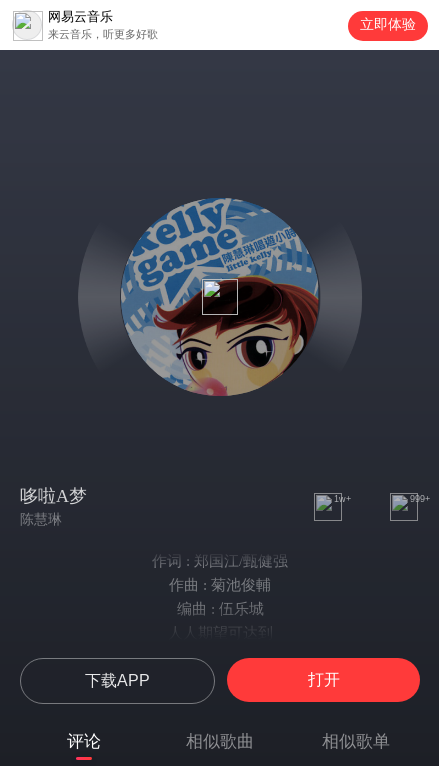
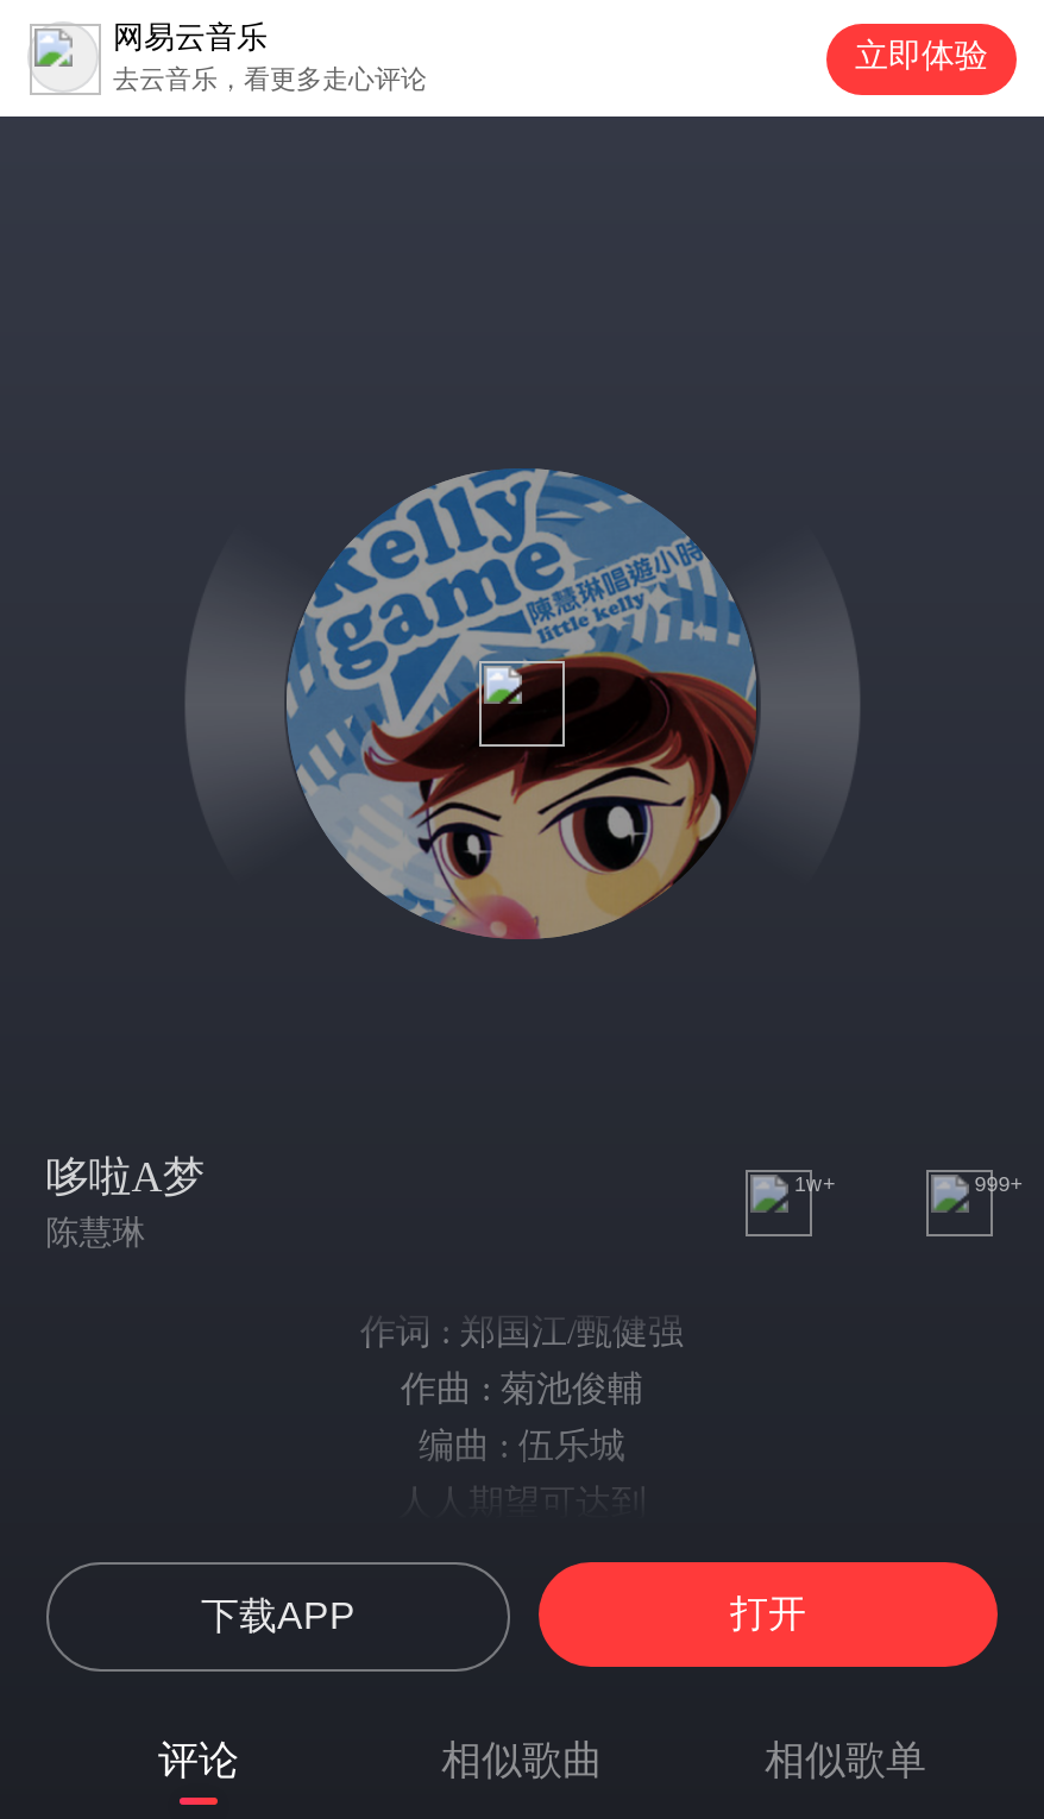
- 来云音乐，听更多好歌
+ 去云音乐，看更多走心评论
